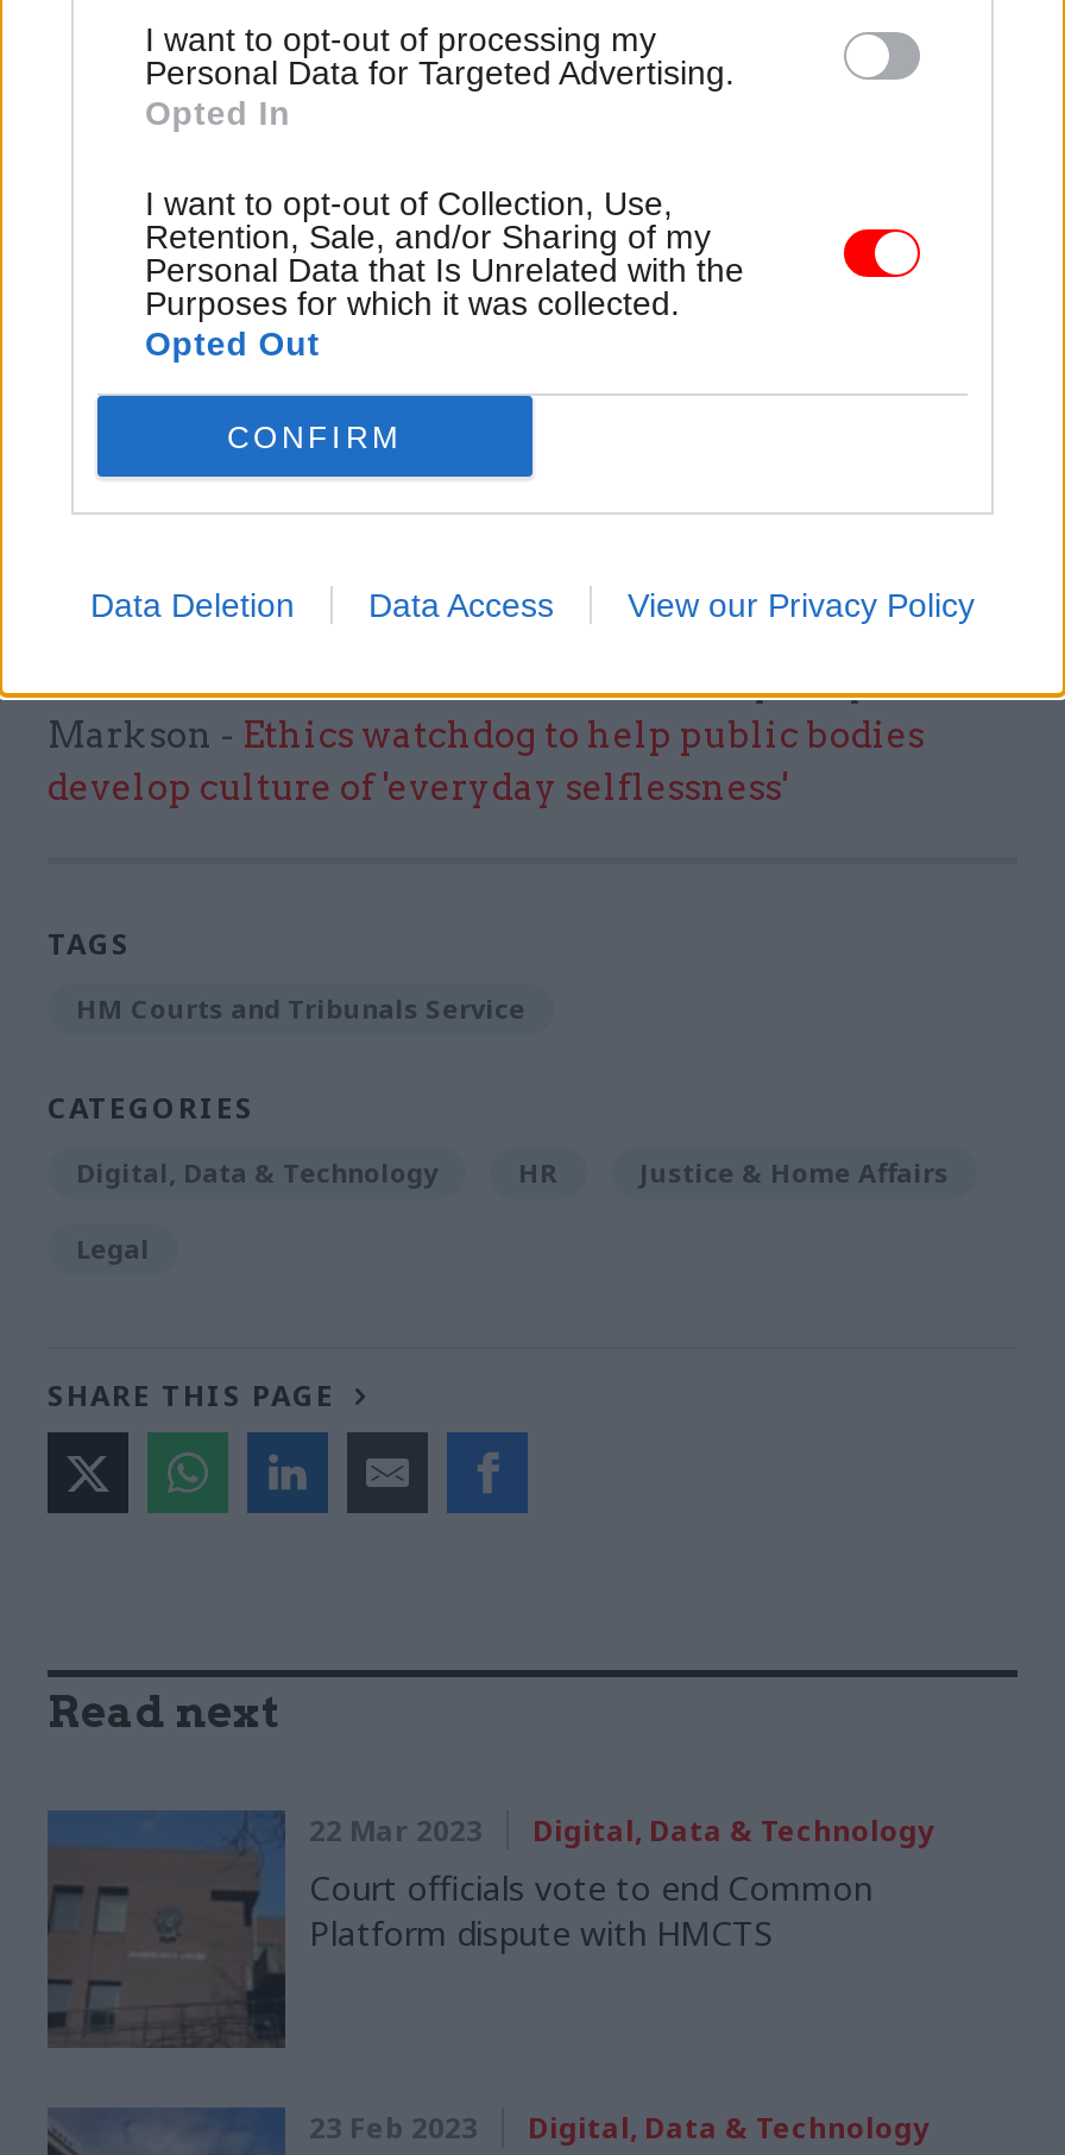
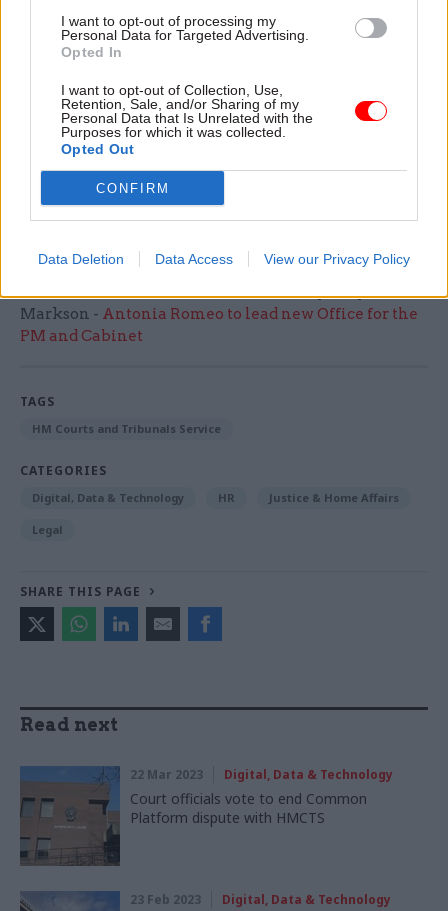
- Markson - Ethics watchdog to help public bodies
- develop culture of 'everyday selflessness'
+ Markson - Antonia Romeo to lead new Office for the
+ PM and Cabinet
